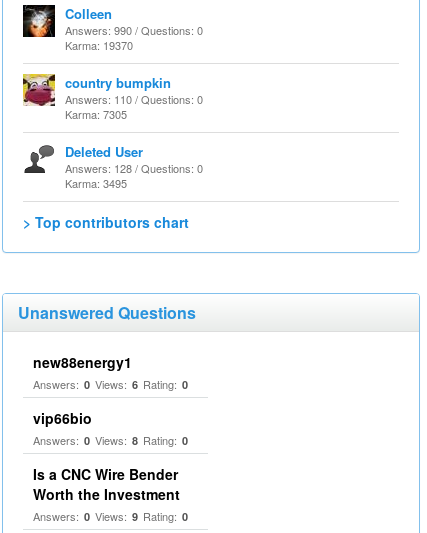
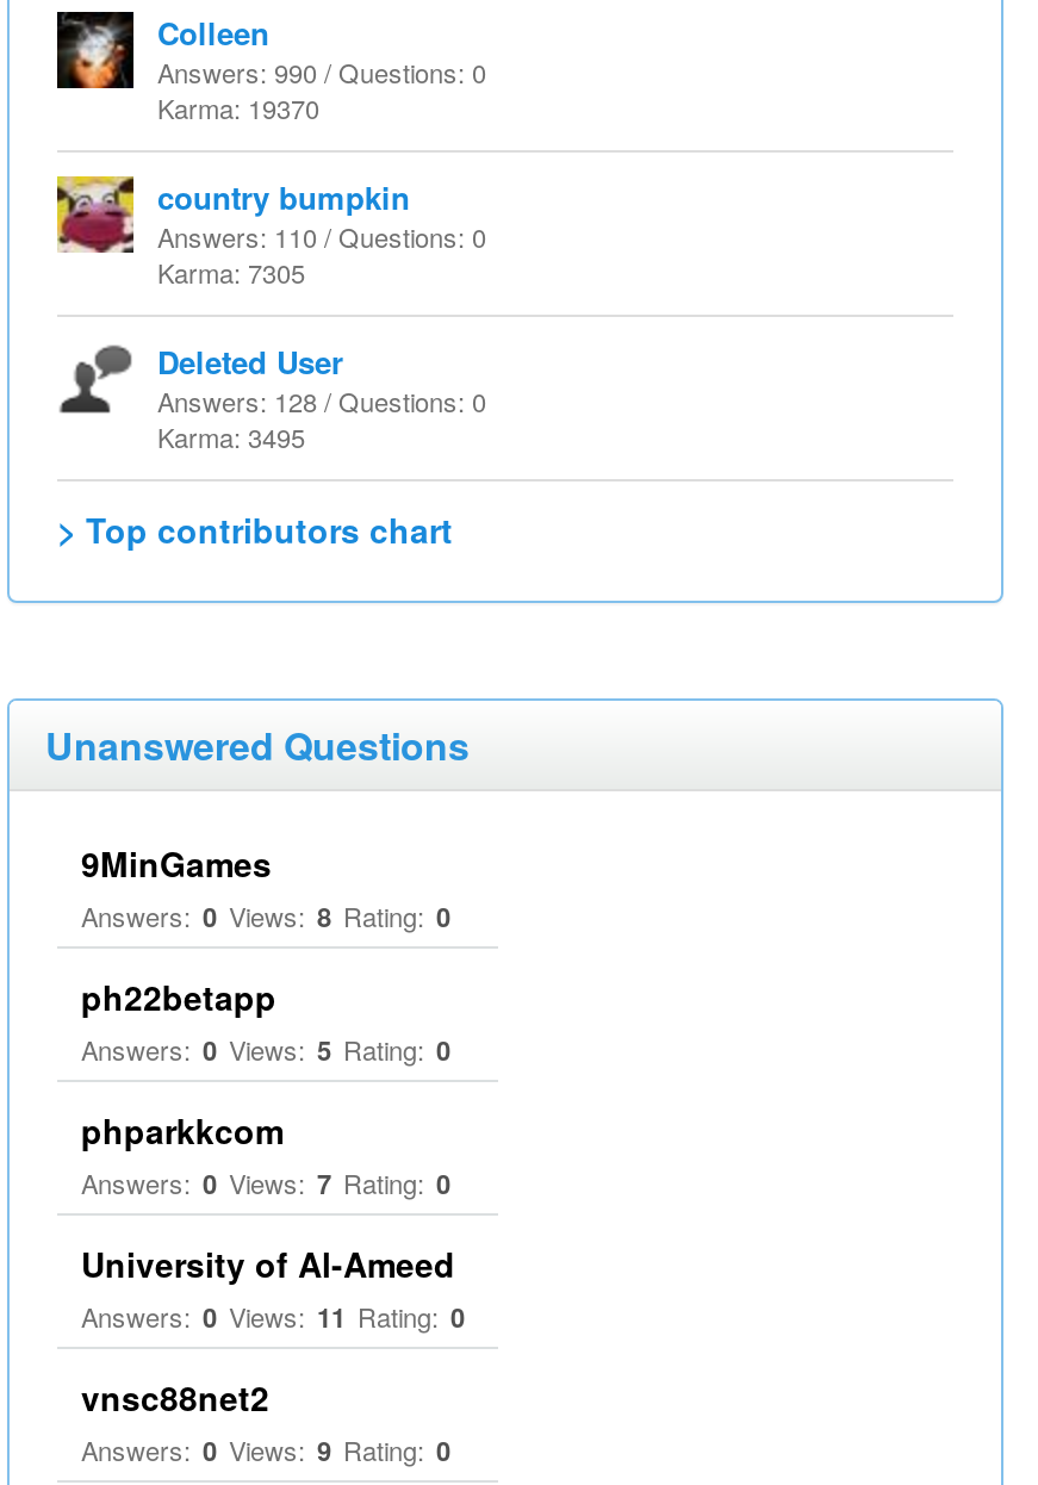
- new88energy1
- Answers: 0 Views: 6 Rating: 0
- vip66bio
+ 9MinGames

moved up: Answers: 0 Views: 8 Rating: 0

- Is a CNC Wire Bender
- Worth the Investment
+ ph22betapp
+ Answers: 0 Views: 5 Rating: 0
+ phparkkcom
+ Answers: 0 Views: 7 Rating: 0
+ University of Al-Ameed
+ Answers: 0 Views: 11 Rating: 0
+ vnsc88net2
